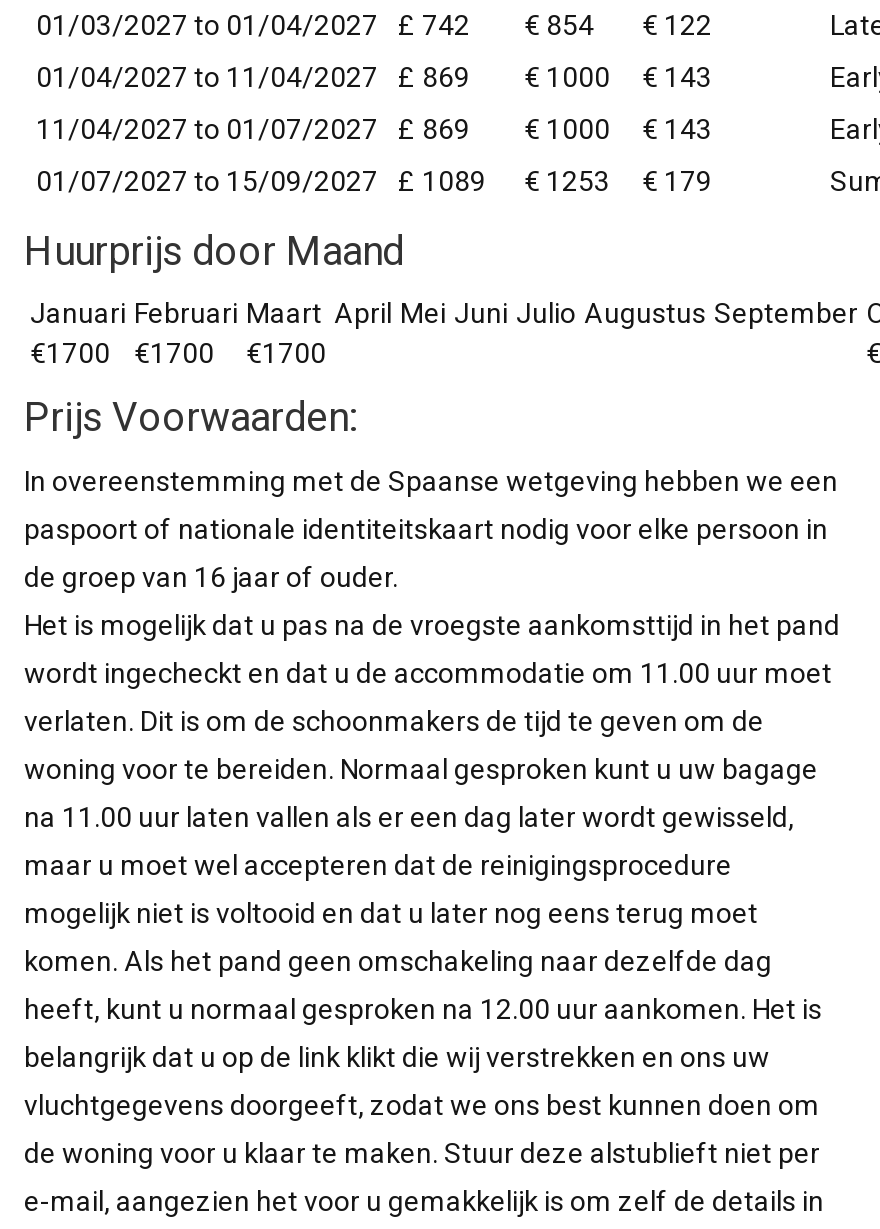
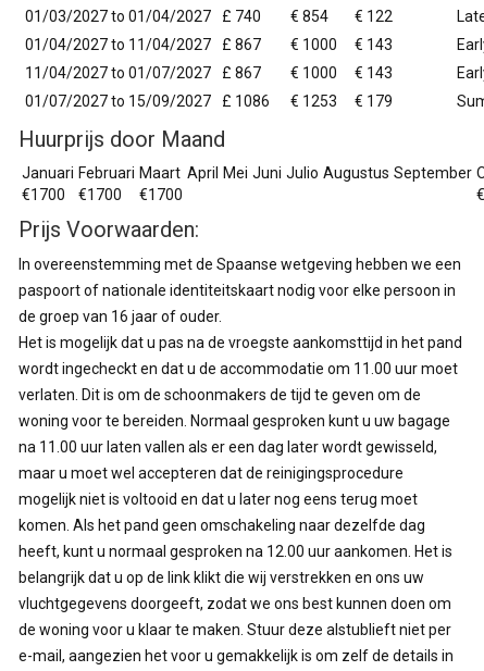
- 01/03/2027 to 01/04/2027 £ 742 € 854 € 122
+ 01/03/2027 to 01/04/2027 £ 740 € 854 € 122

- 01/04/2027 to 11/04/2027 £ 869 € 1000 € 143
+ 01/04/2027 to 11/04/2027 £ 867 € 1000 € 143

- 11/04/2027 to 01/07/2027 £ 869 € 1000 € 143
+ 11/04/2027 to 01/07/2027 £ 867 € 1000 € 143

- 01/07/2027 to 15/09/2027 £ 1089 € 1253 € 179
+ 01/07/2027 to 15/09/2027 £ 1086 € 1253 € 179
